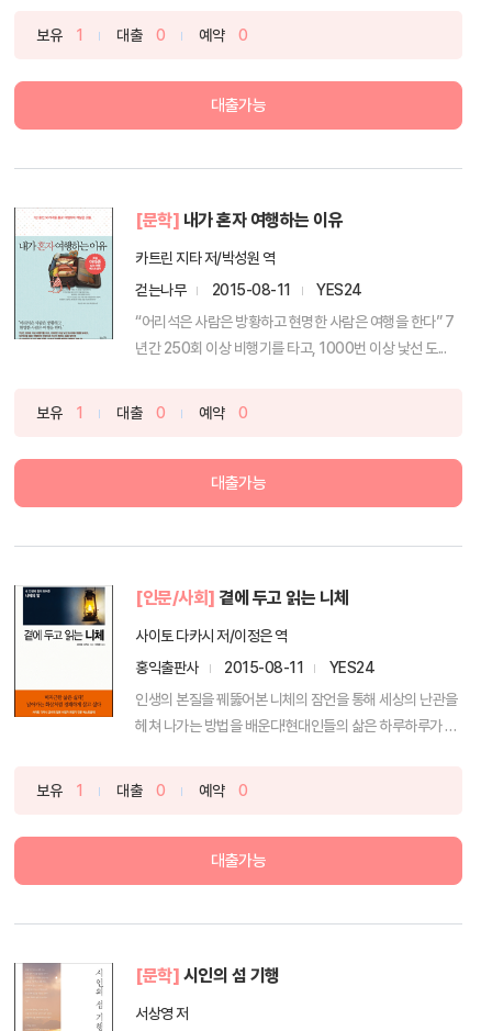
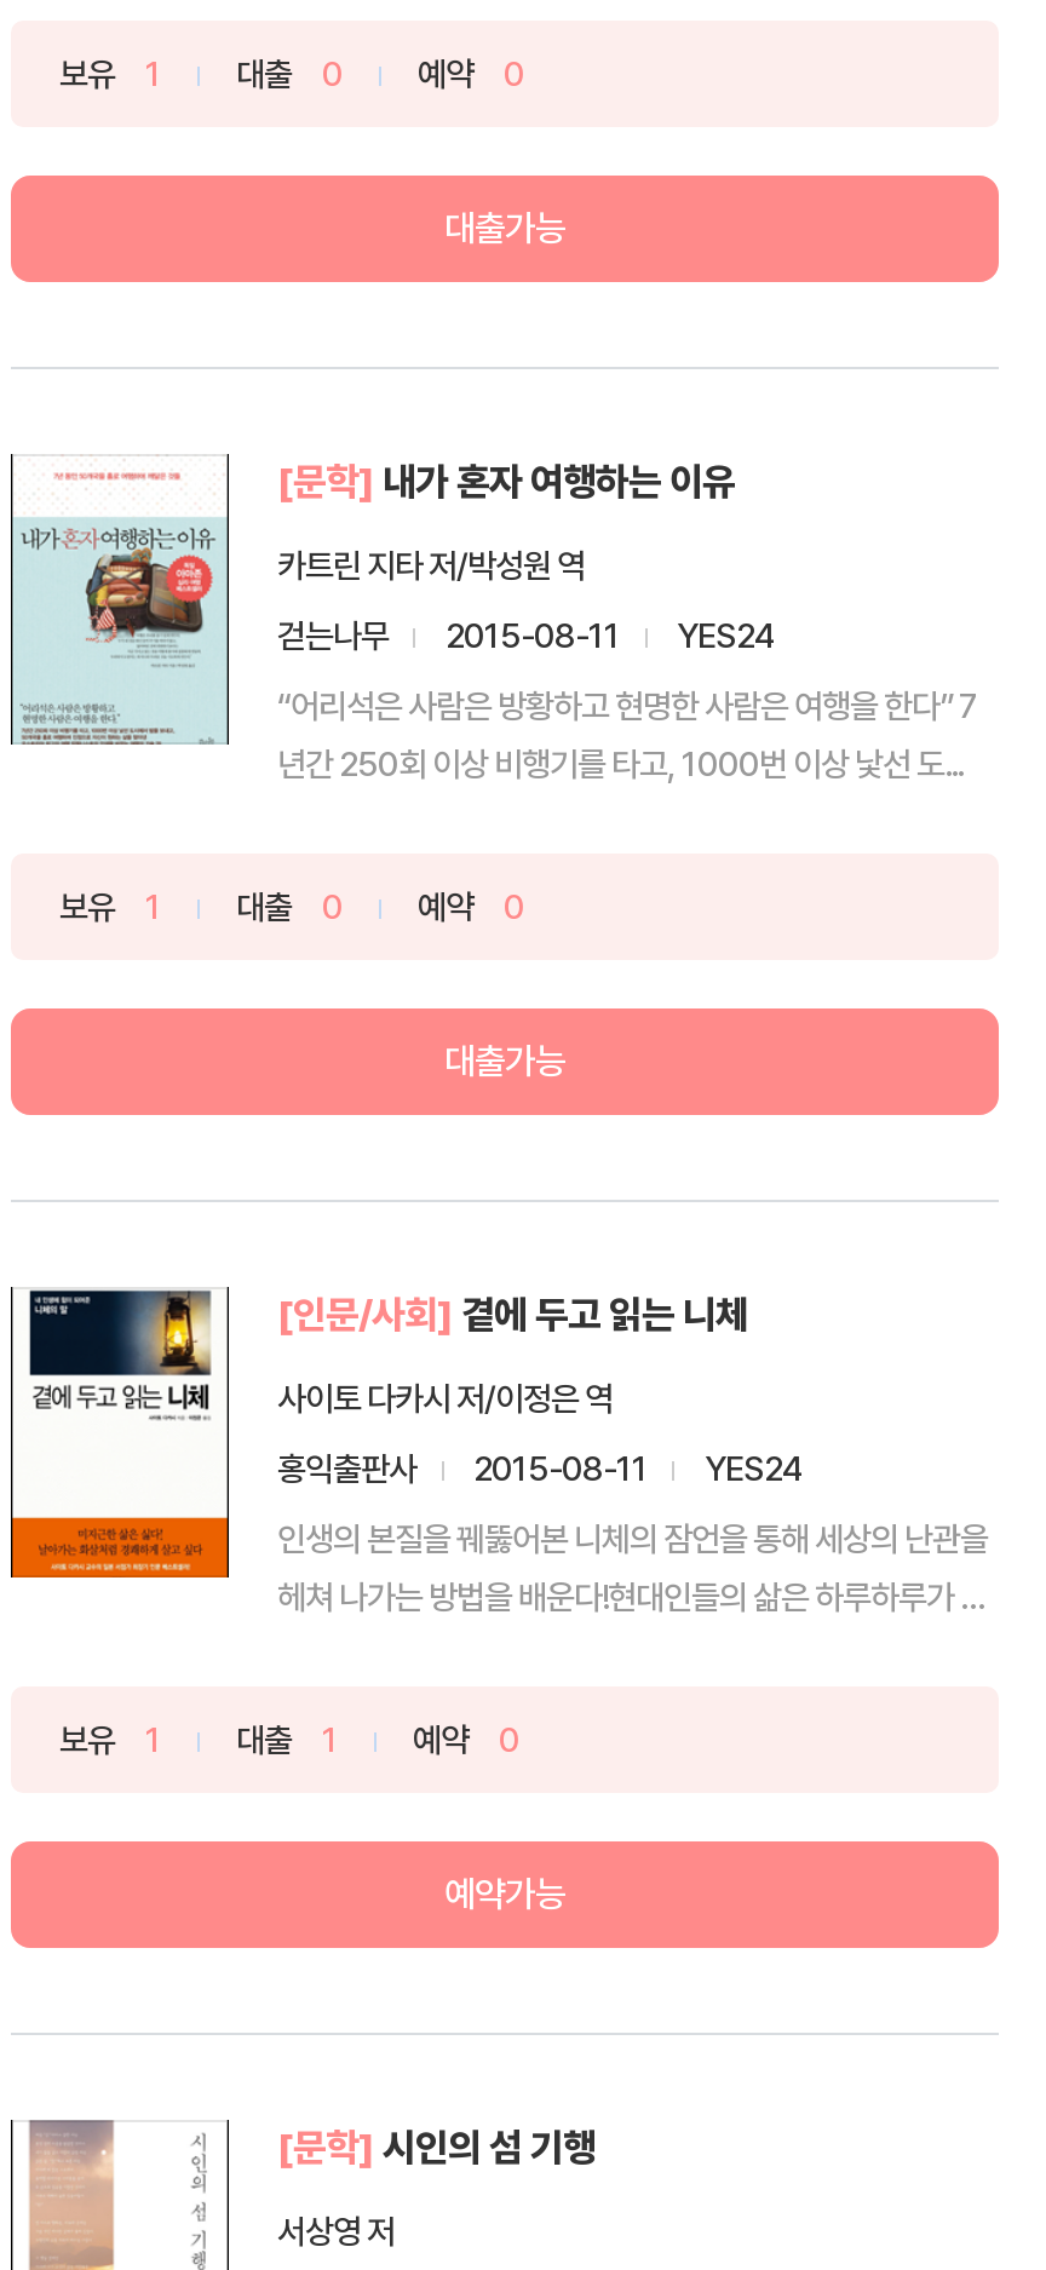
- 보유 1 대출 0 예약 0
+ 보유 1 대출 1 예약 0

- 대출가능
+ 예약가능
